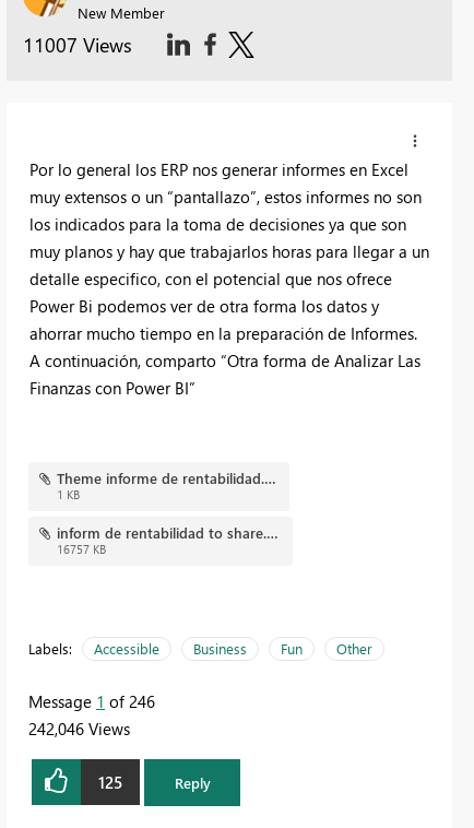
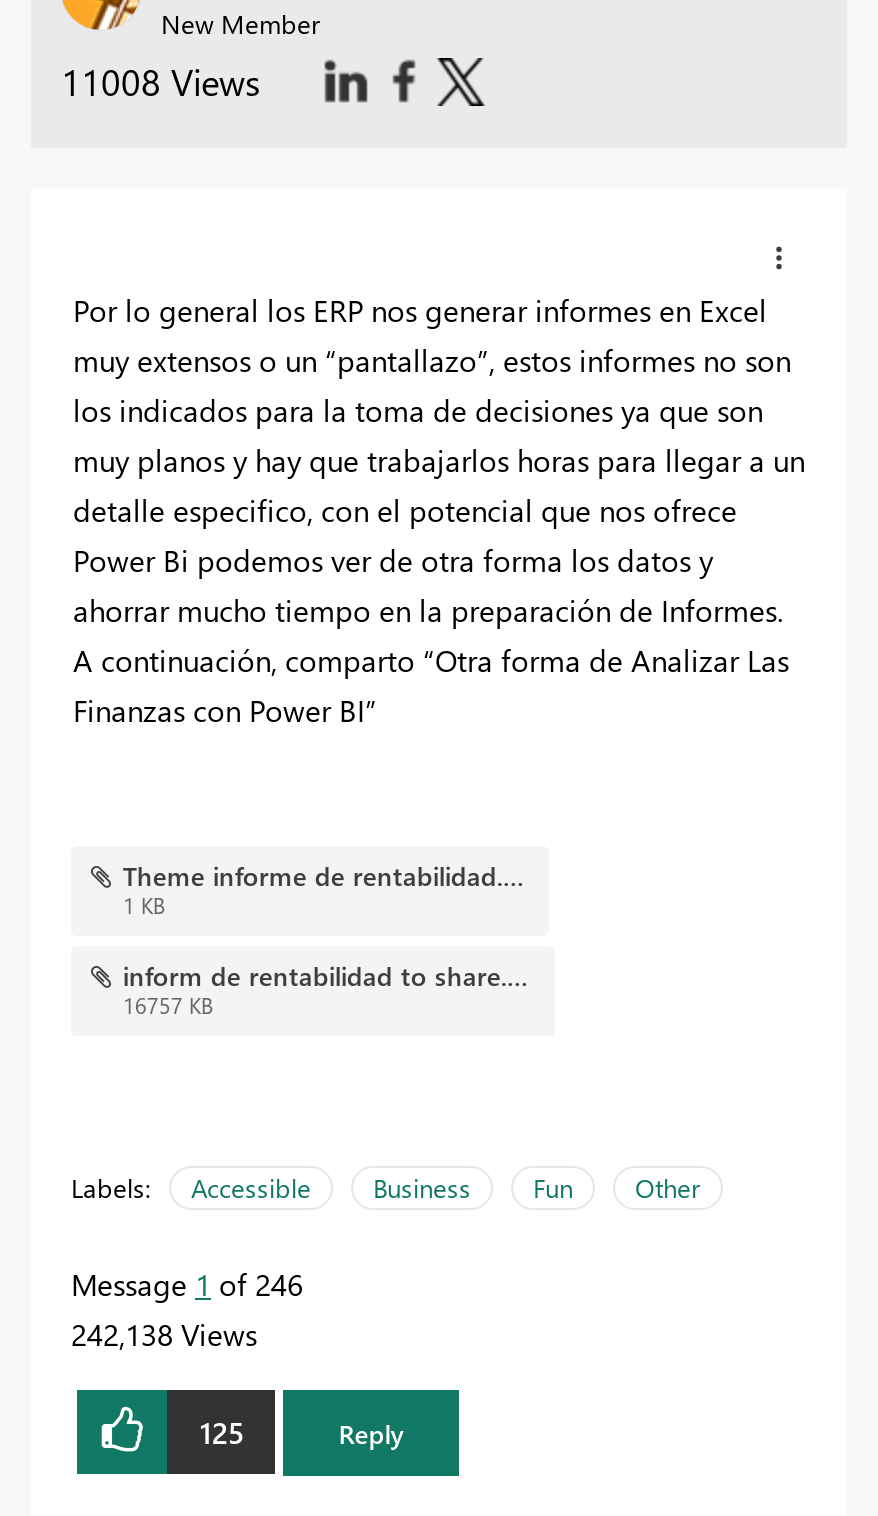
- 11007 Views
+ 11008 Views

- 242,046 Views
+ 242,138 Views
